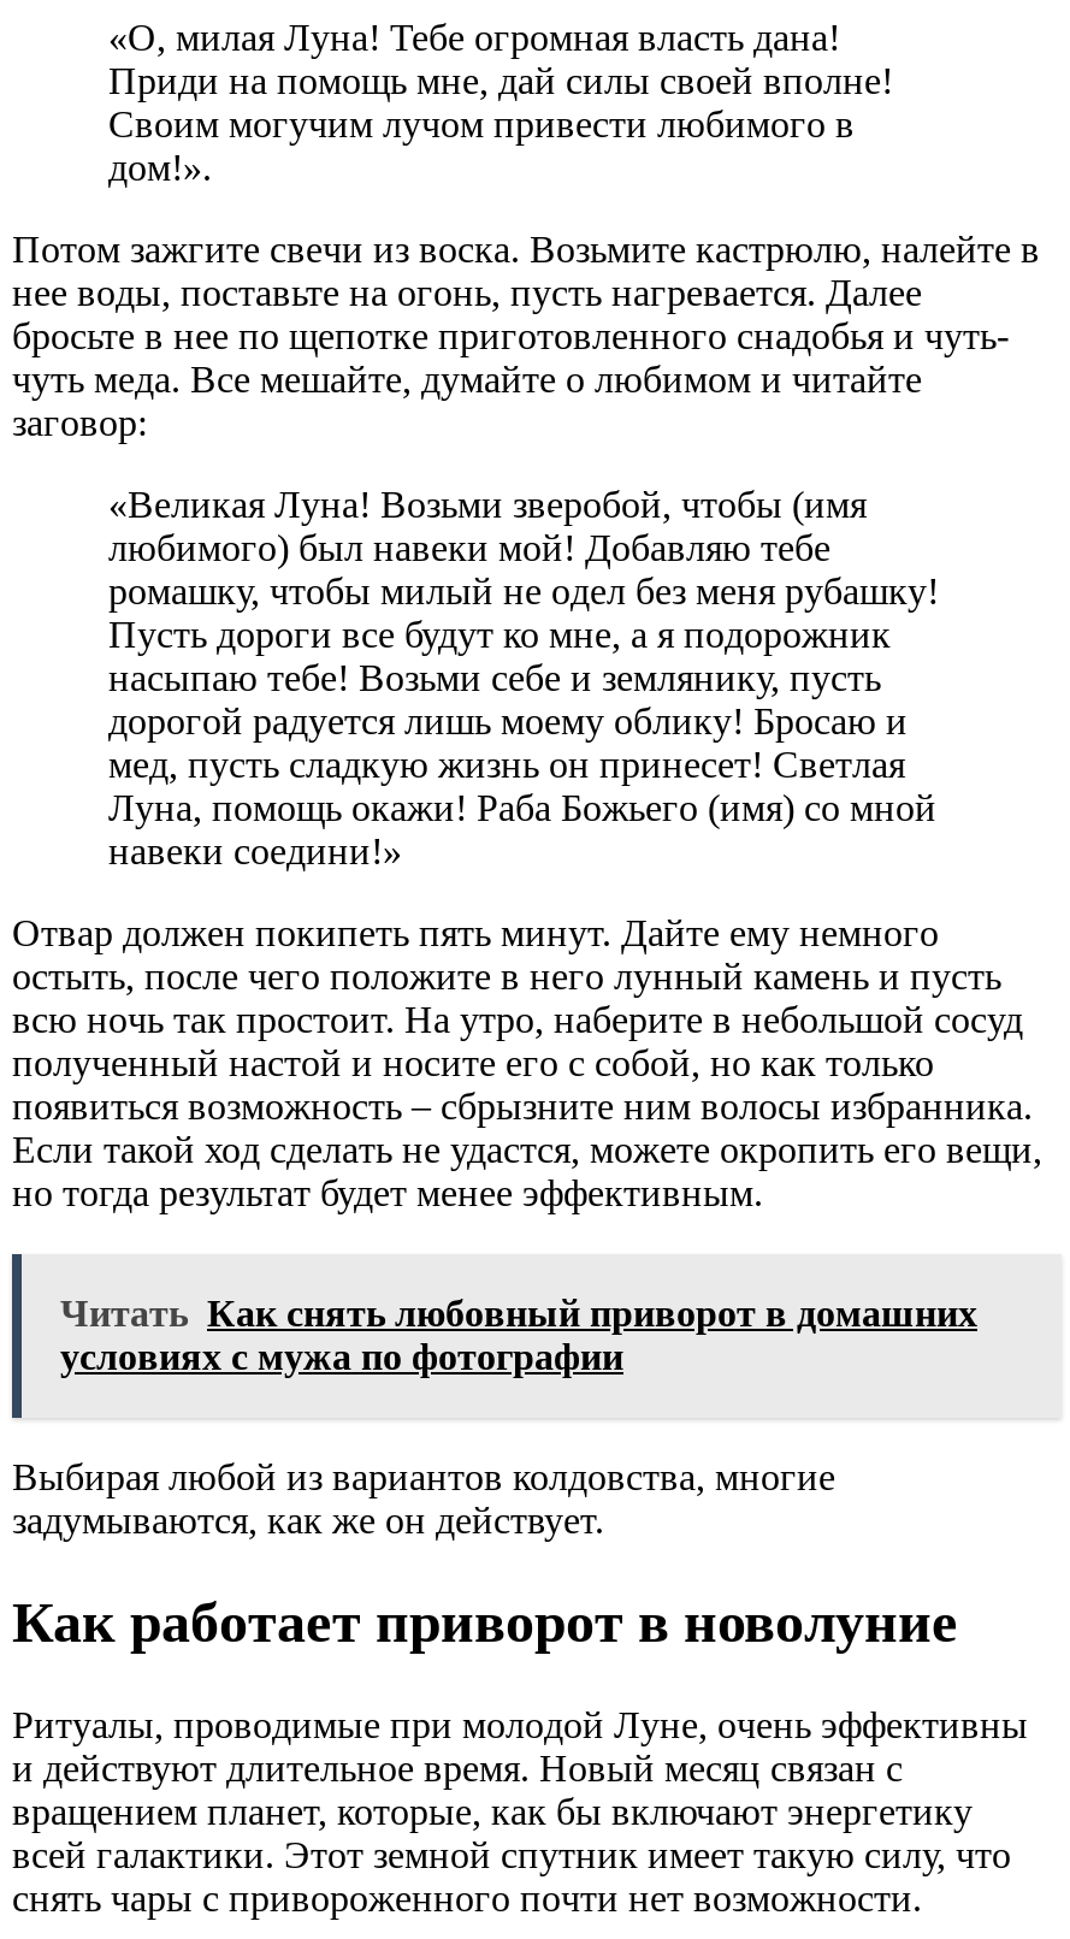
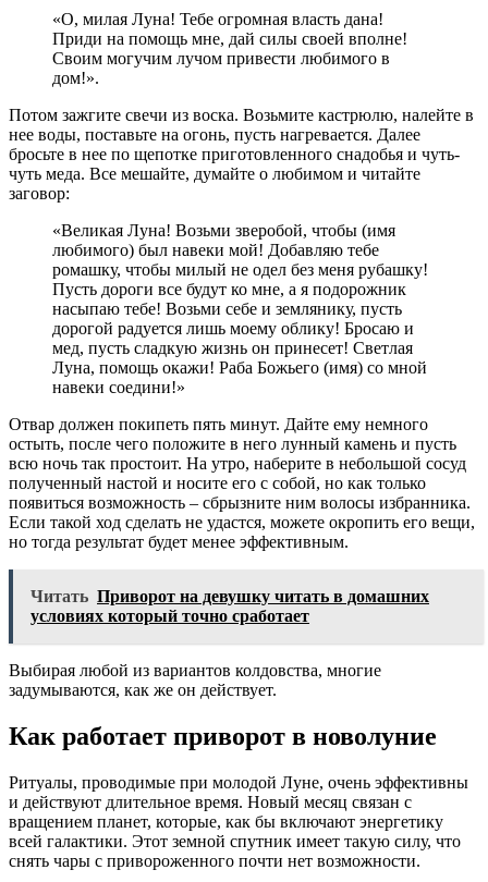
- Читать Как снять любовный приворот в домашних
- условиях с мужа по фотографии
+ Читать Приворот на девушку читать в домашних
+ условиях который точно сработает
